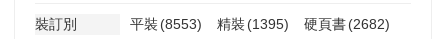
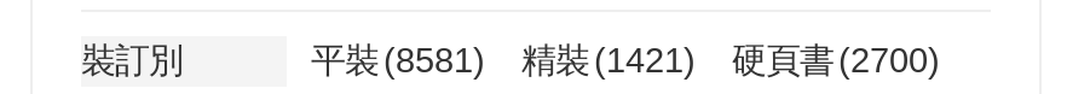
- 平裝 (8553)
+ 平裝 (8581)

- 精裝 (1395)
+ 精裝 (1421)

- 硬頁書 (2682)
+ 硬頁書 (2700)
